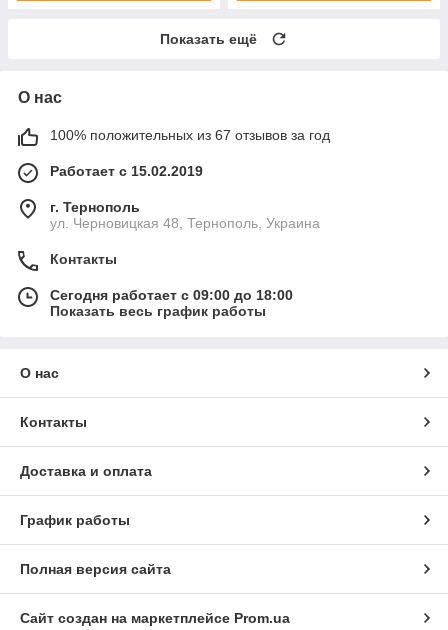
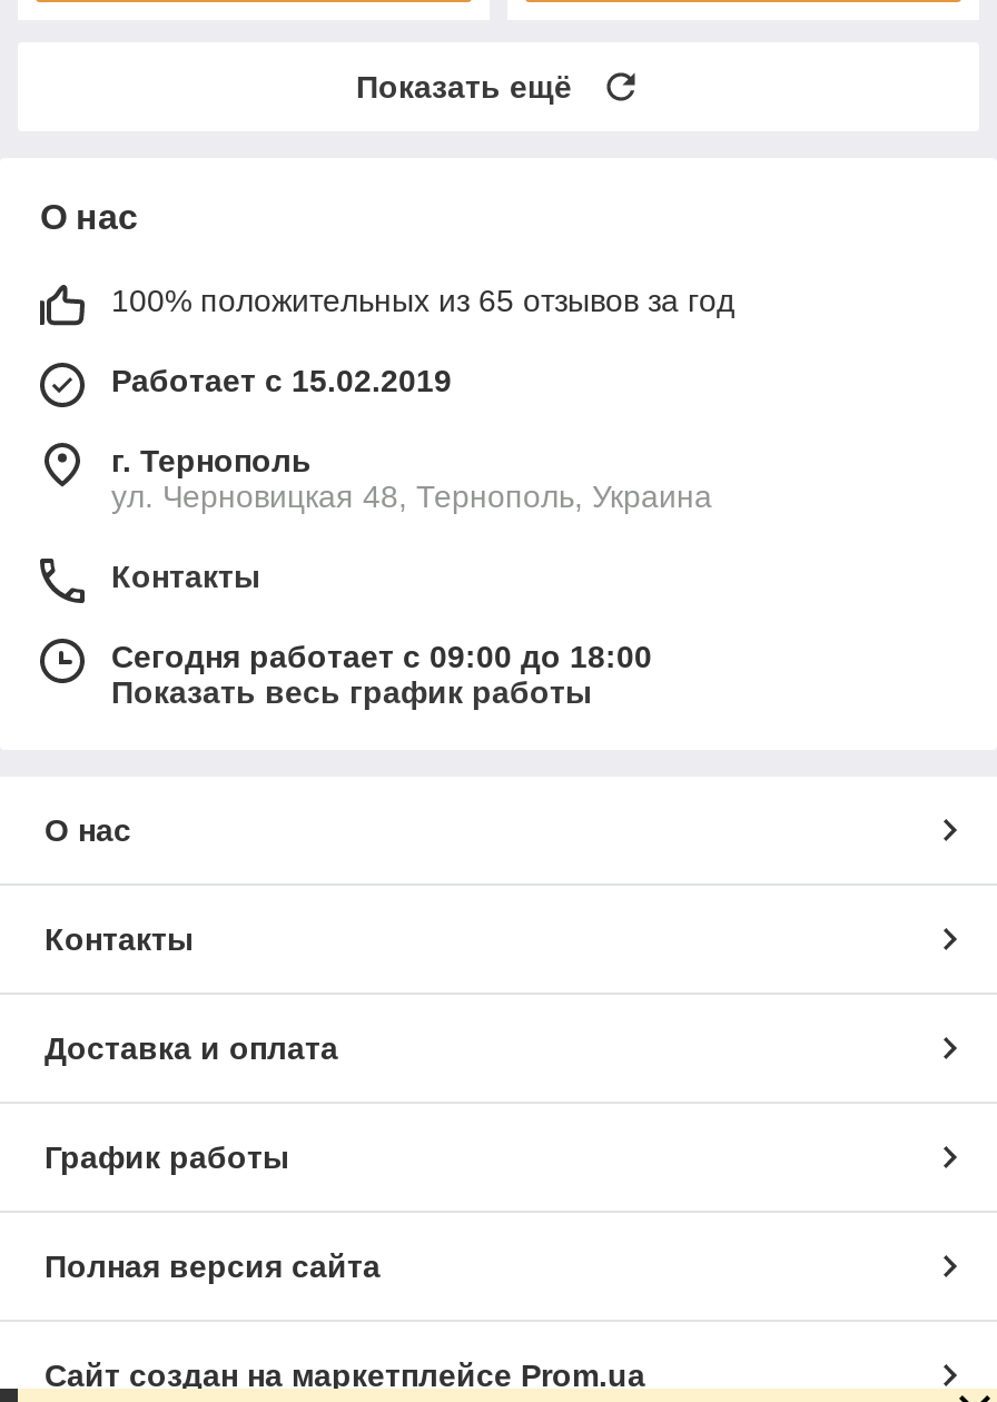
- 100% положительных из 67 отзывов за год
+ 100% положительных из 65 отзывов за год
